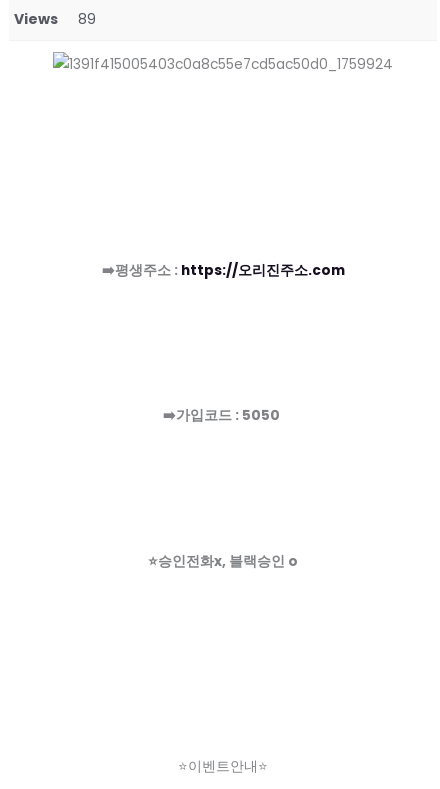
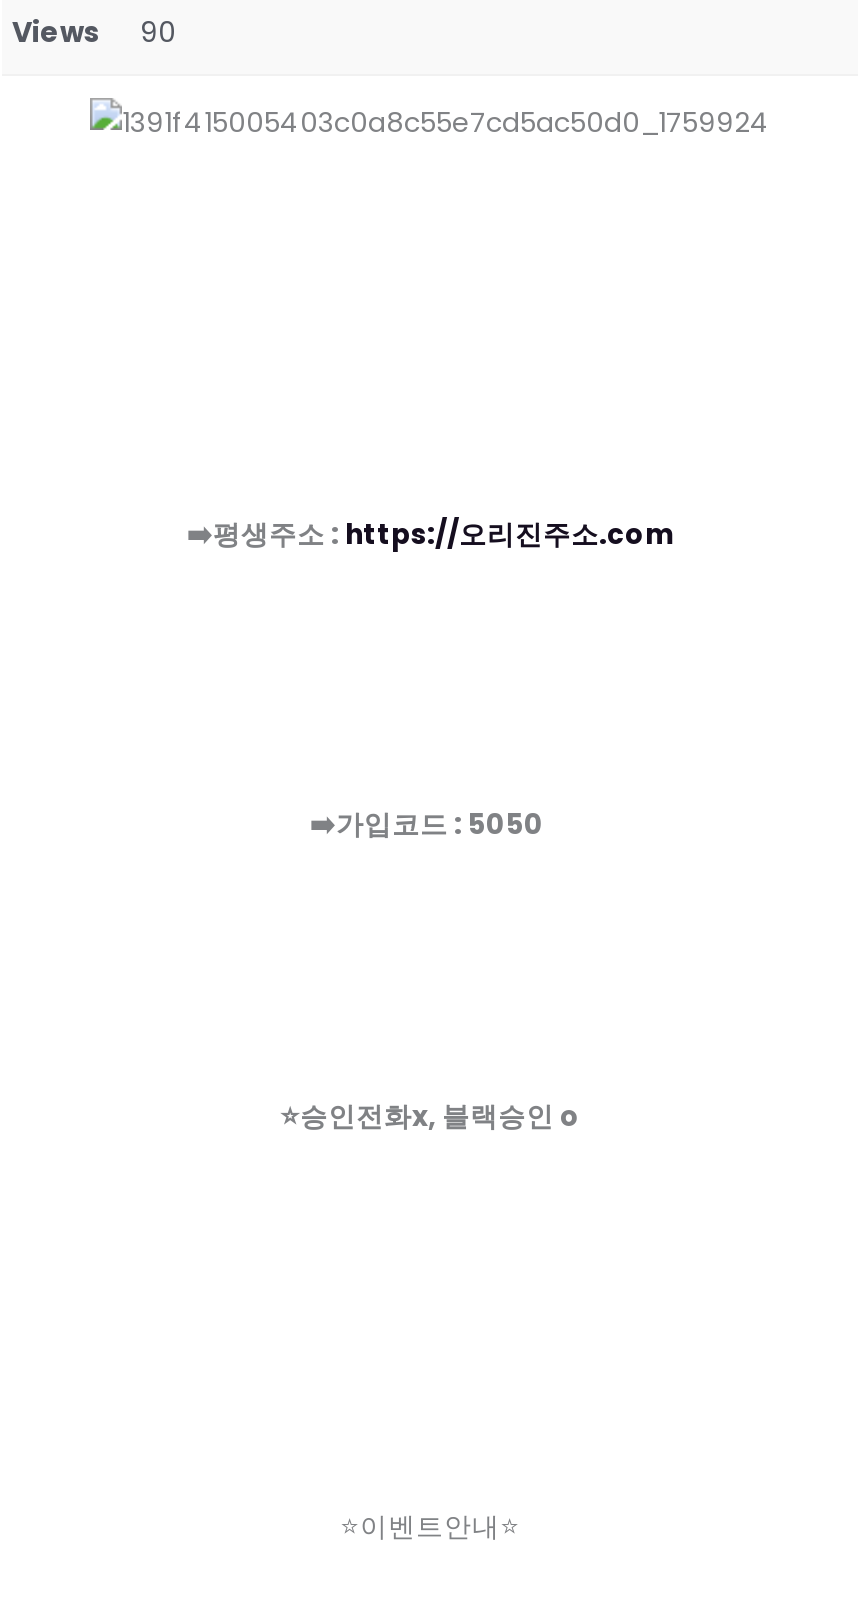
- Views 89
+ Views 90
